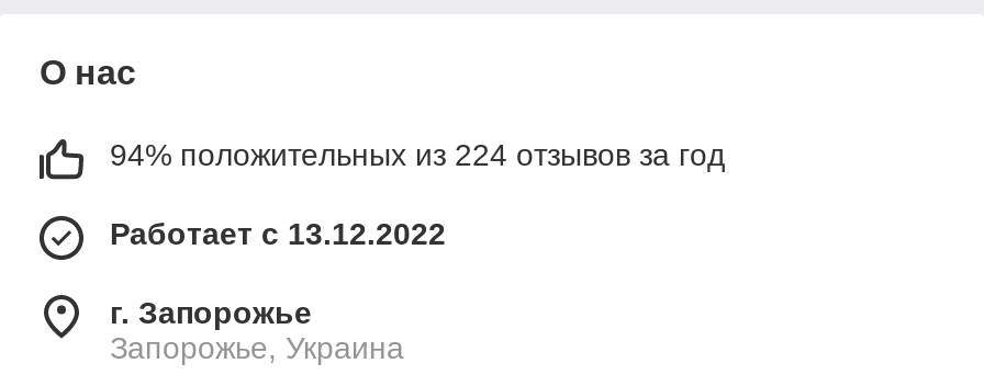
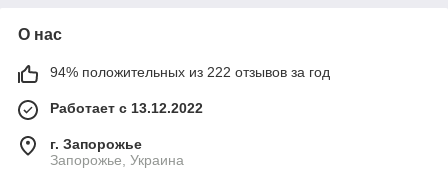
- 94% положительных из 224 отзывов за год
+ 94% положительных из 222 отзывов за год
